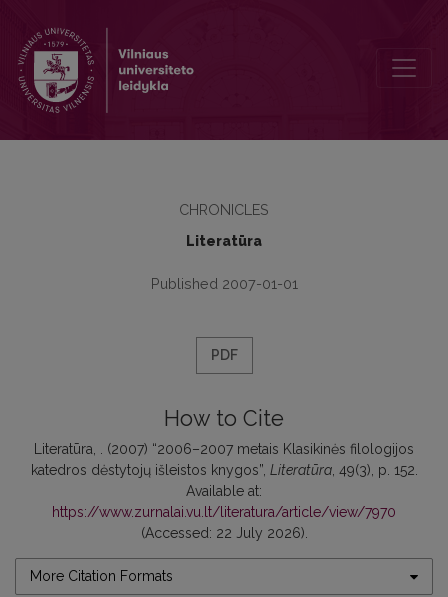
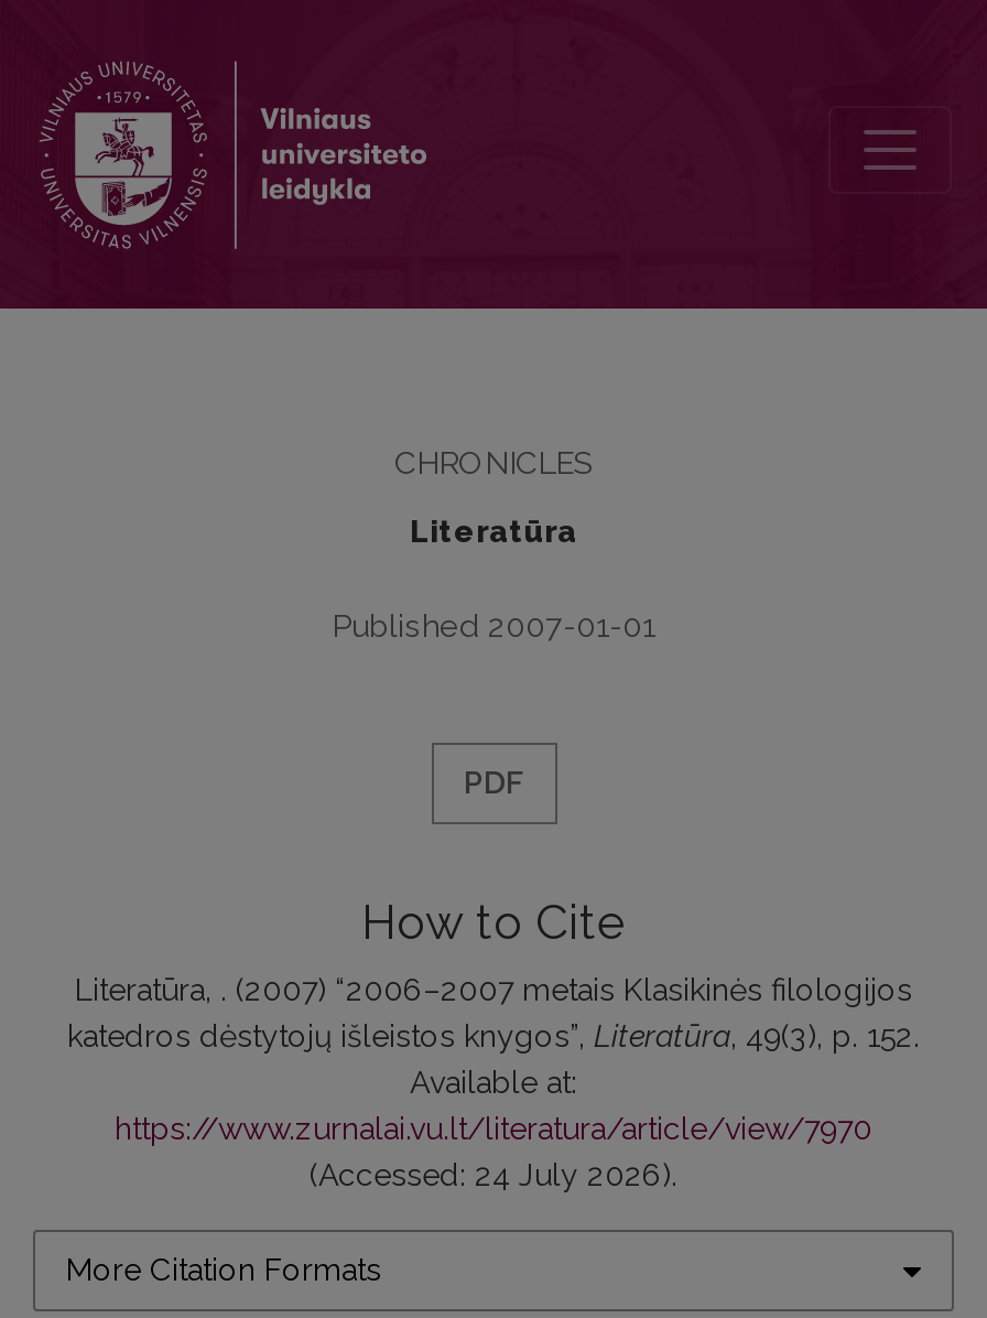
- (Accessed: 22 July 2026).
+ (Accessed: 24 July 2026).
